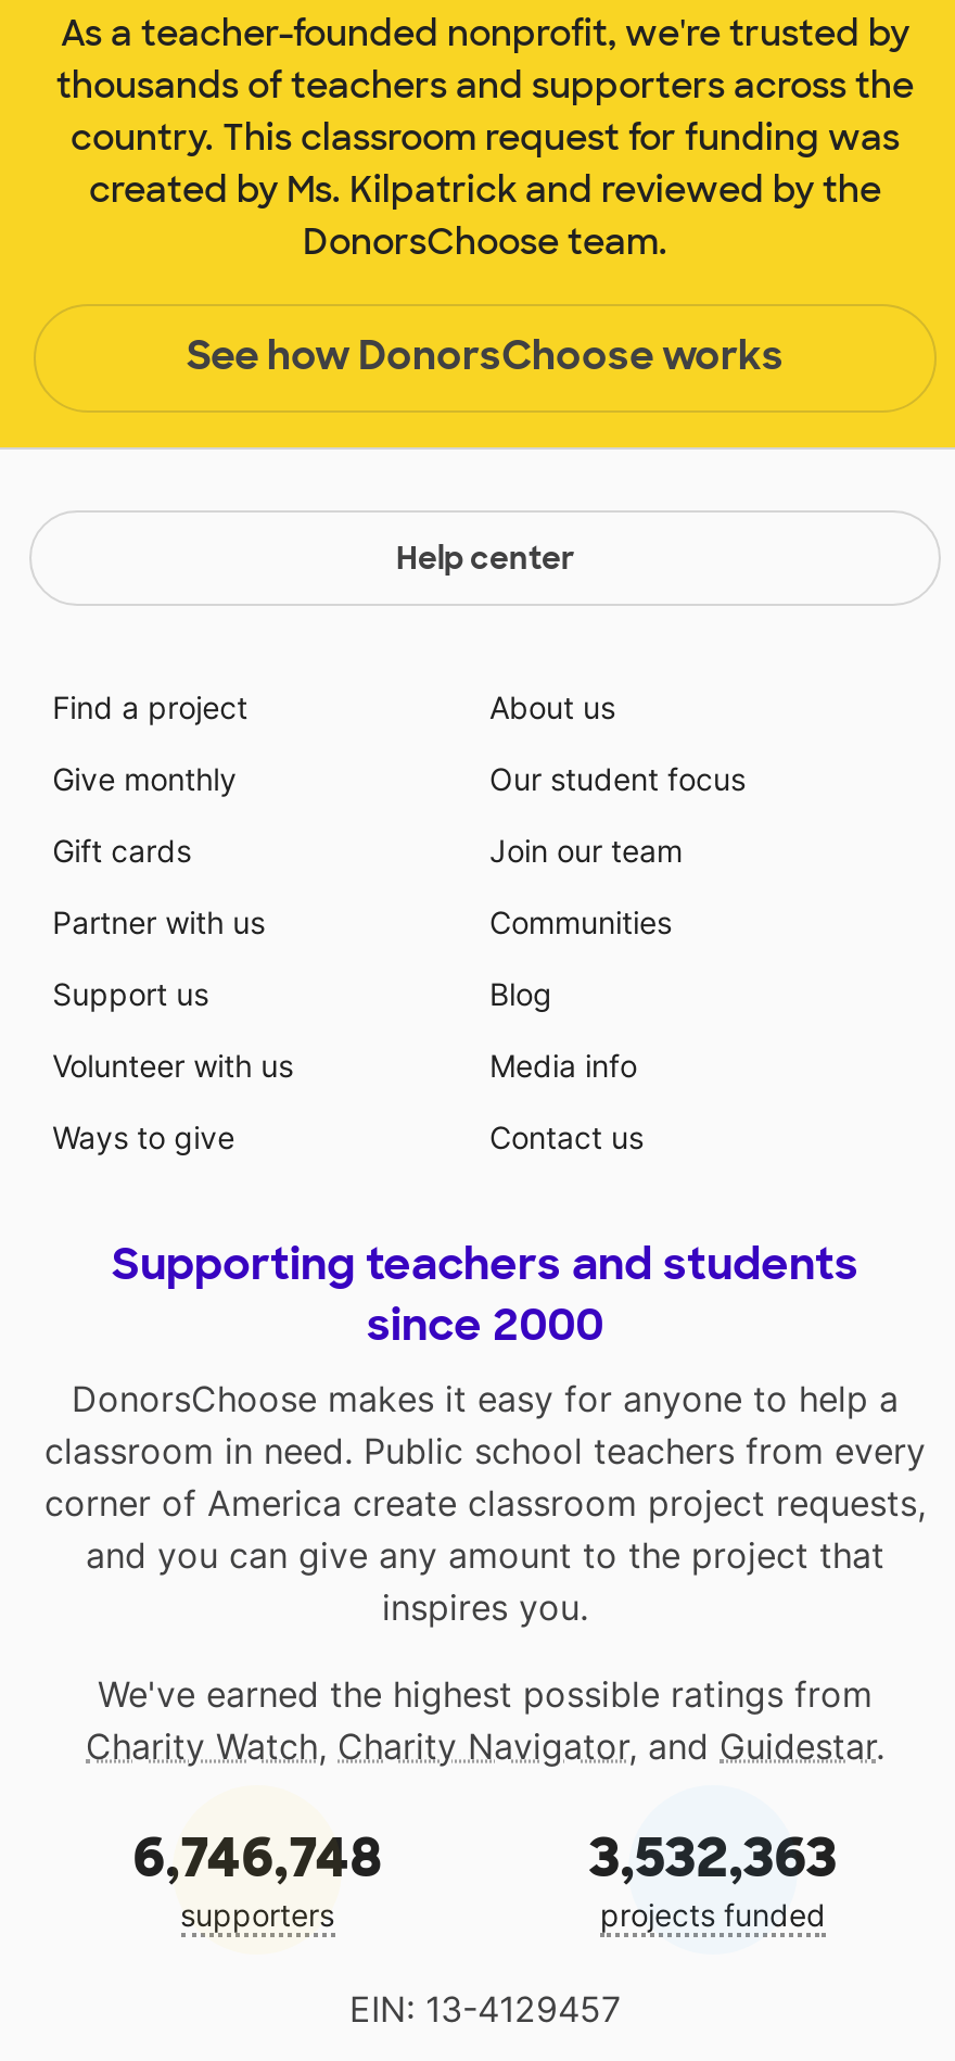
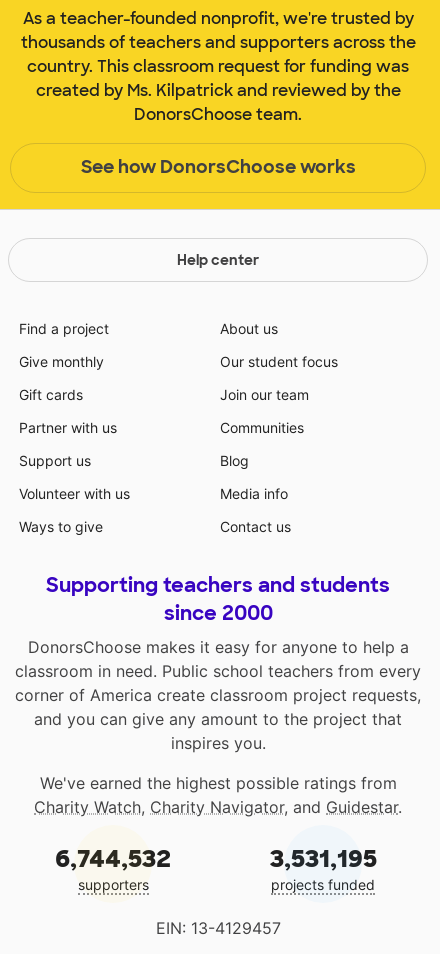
- 6,746,748
+ 6,744,532

- 3,532,363
+ 3,531,195
